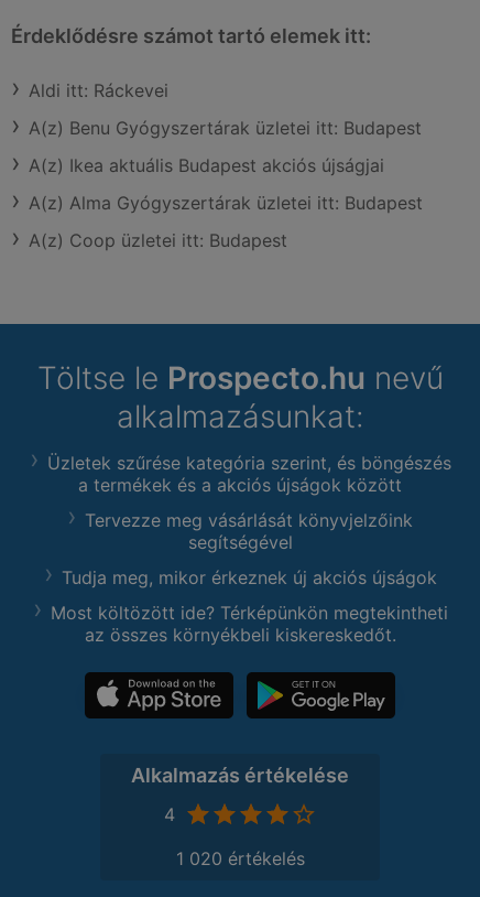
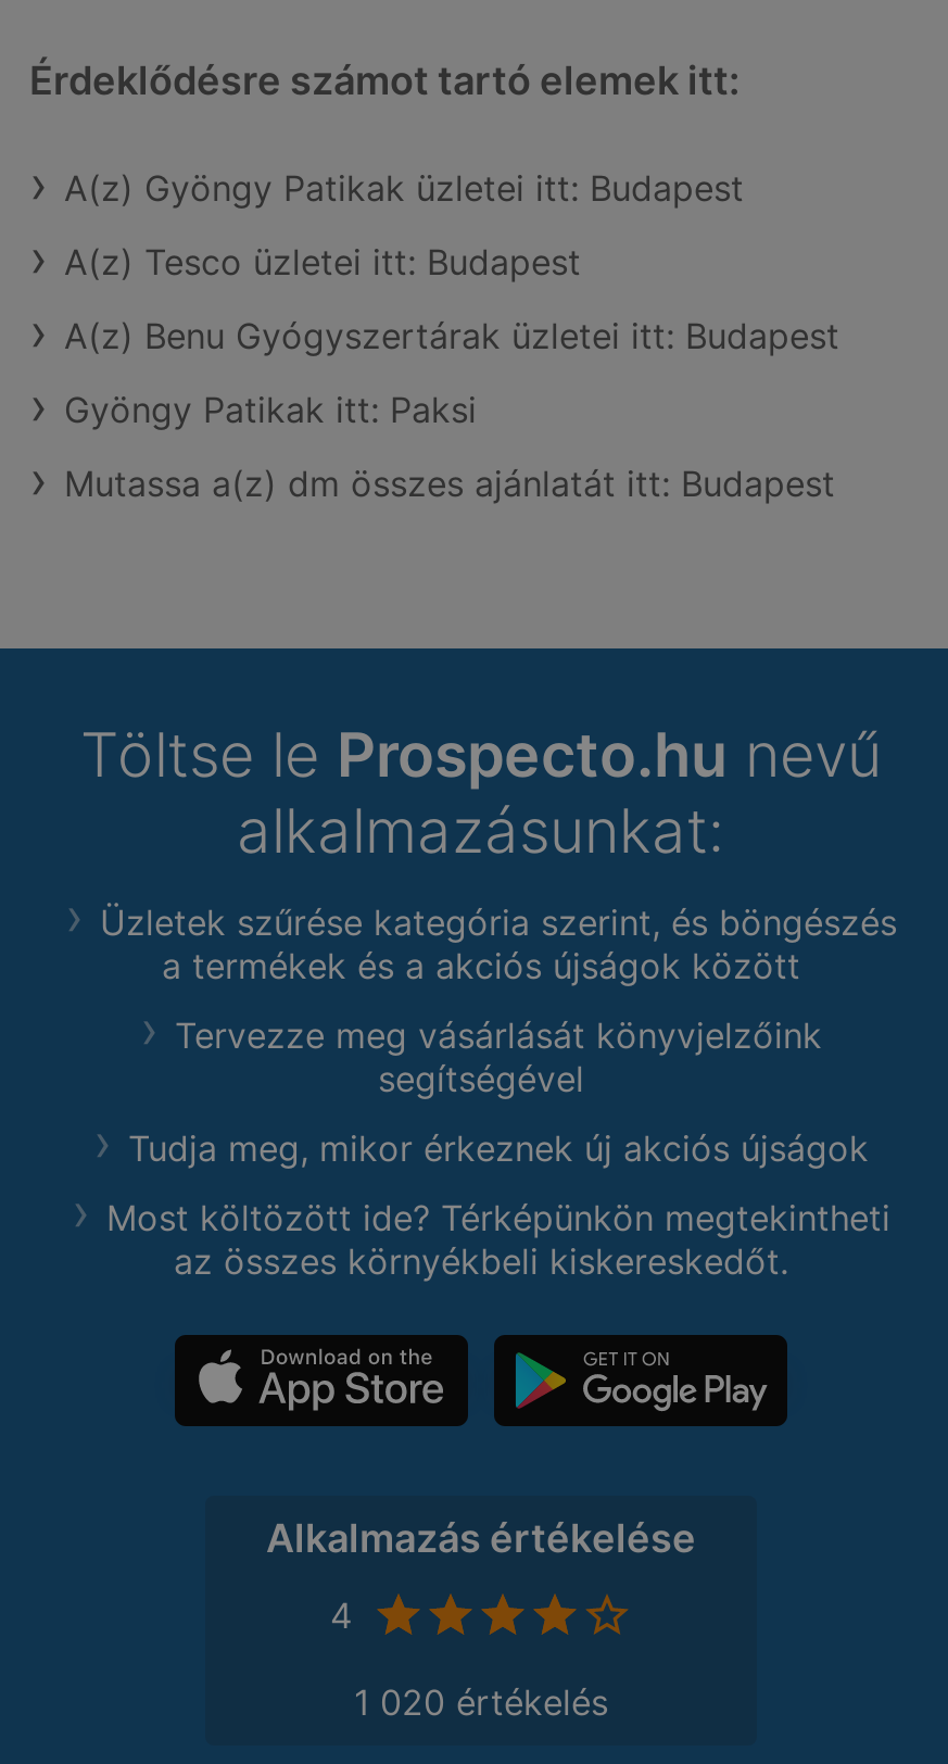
- Aldi itt: Ráckevei
+ A(z) Gyöngy Patikak üzletei itt: Budapest
+ A(z) Tesco üzletei itt: Budapest

moved down: A(z) Benu Gyógyszertárak üzletei itt: Budapest

- A(z) Ikea aktuális Budapest akciós újságjai
- A(z) Alma Gyógyszertárak üzletei itt: Budapest
- A(z) Coop üzletei itt: Budapest
+ Gyöngy Patikak itt: Paksi
+ Mutassa a(z) dm összes ajánlatát itt: Budapest
